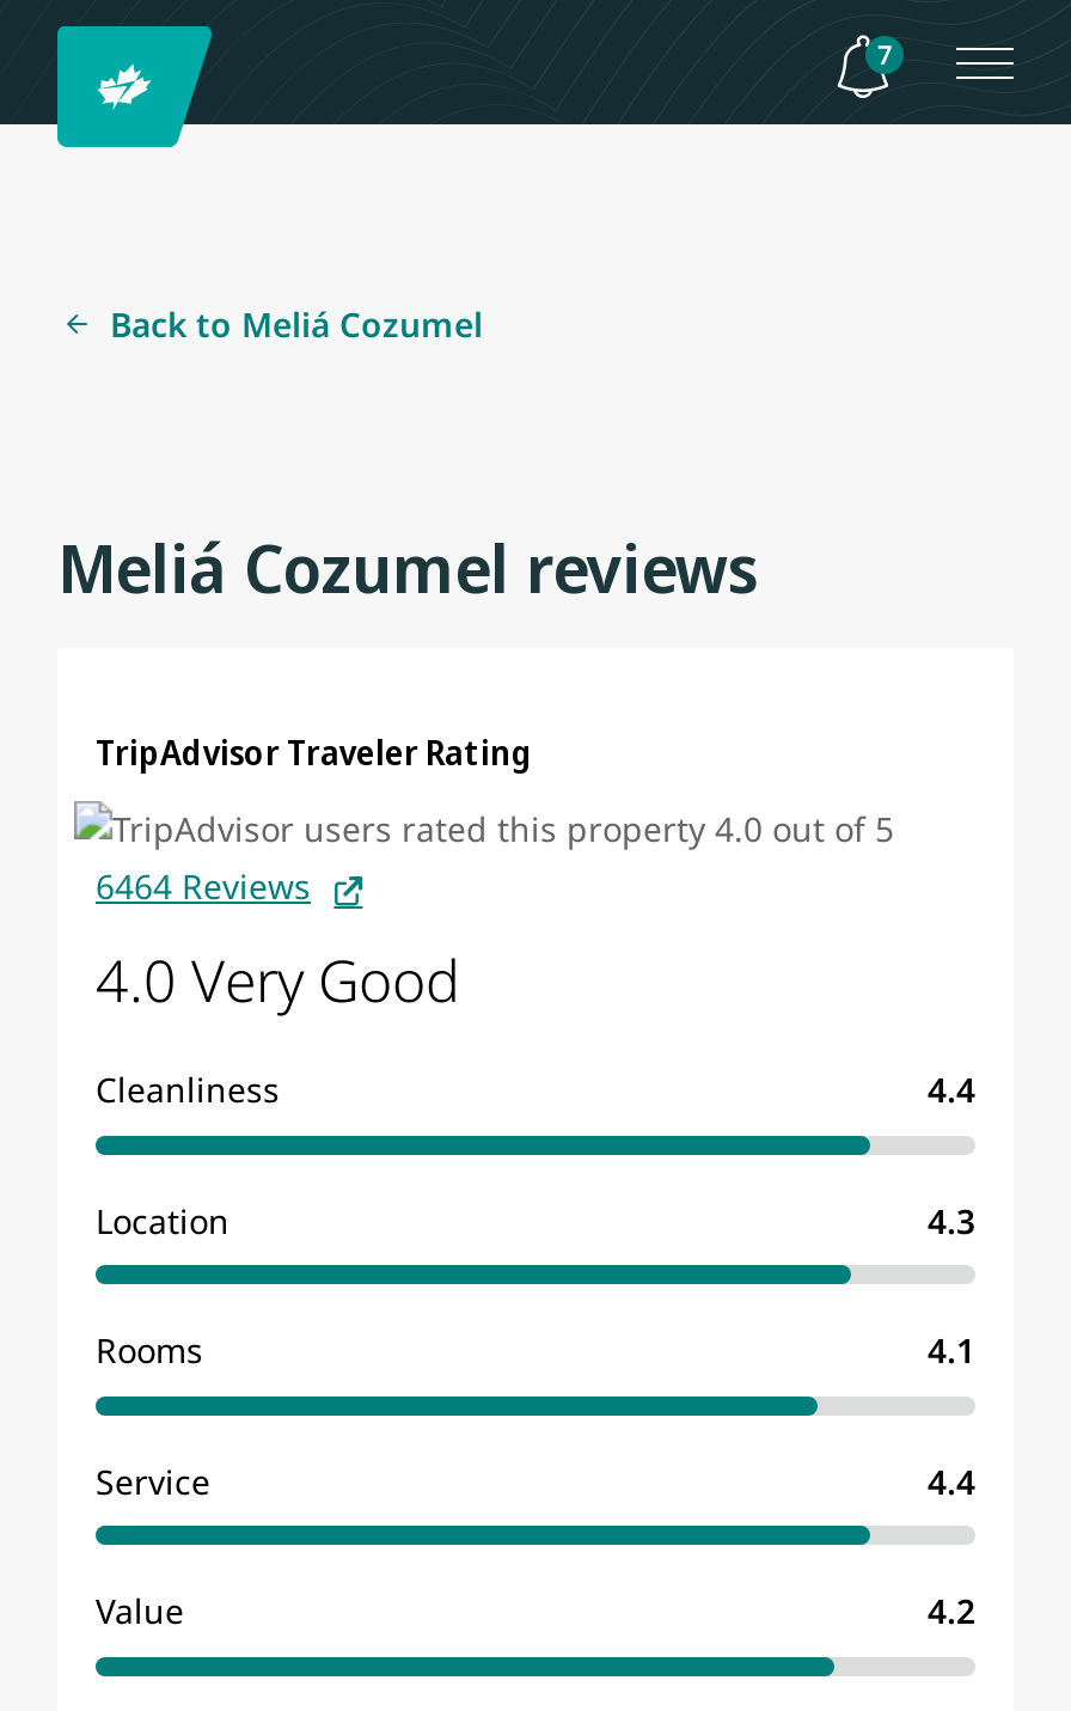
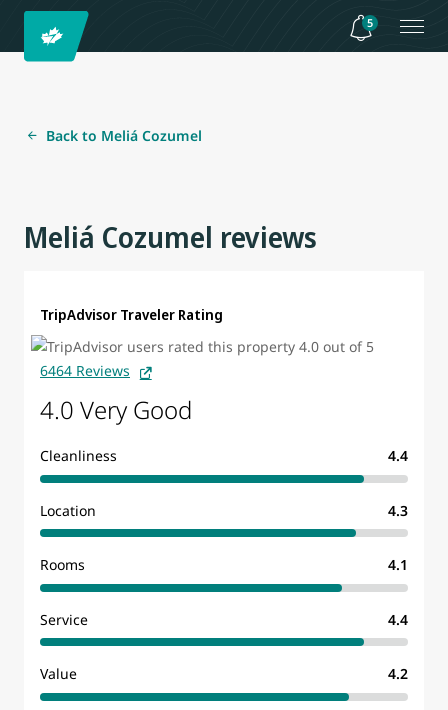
- 7
+ 5
